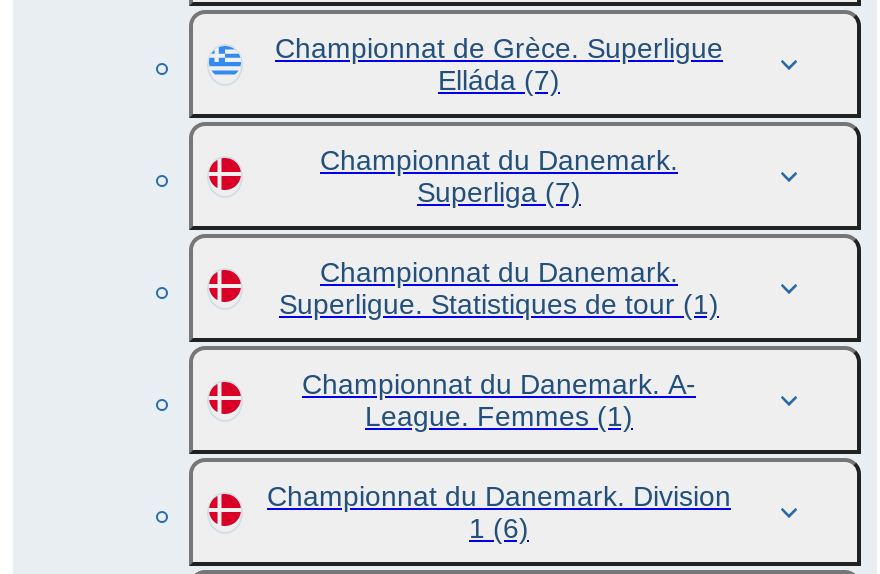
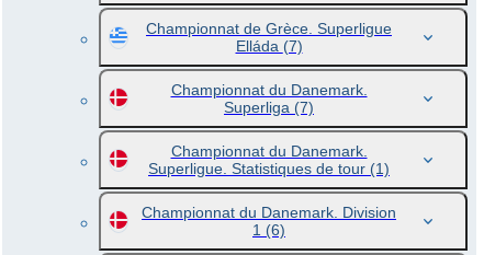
- Championnat du Danemark. A-
- League. Femmes (1)
